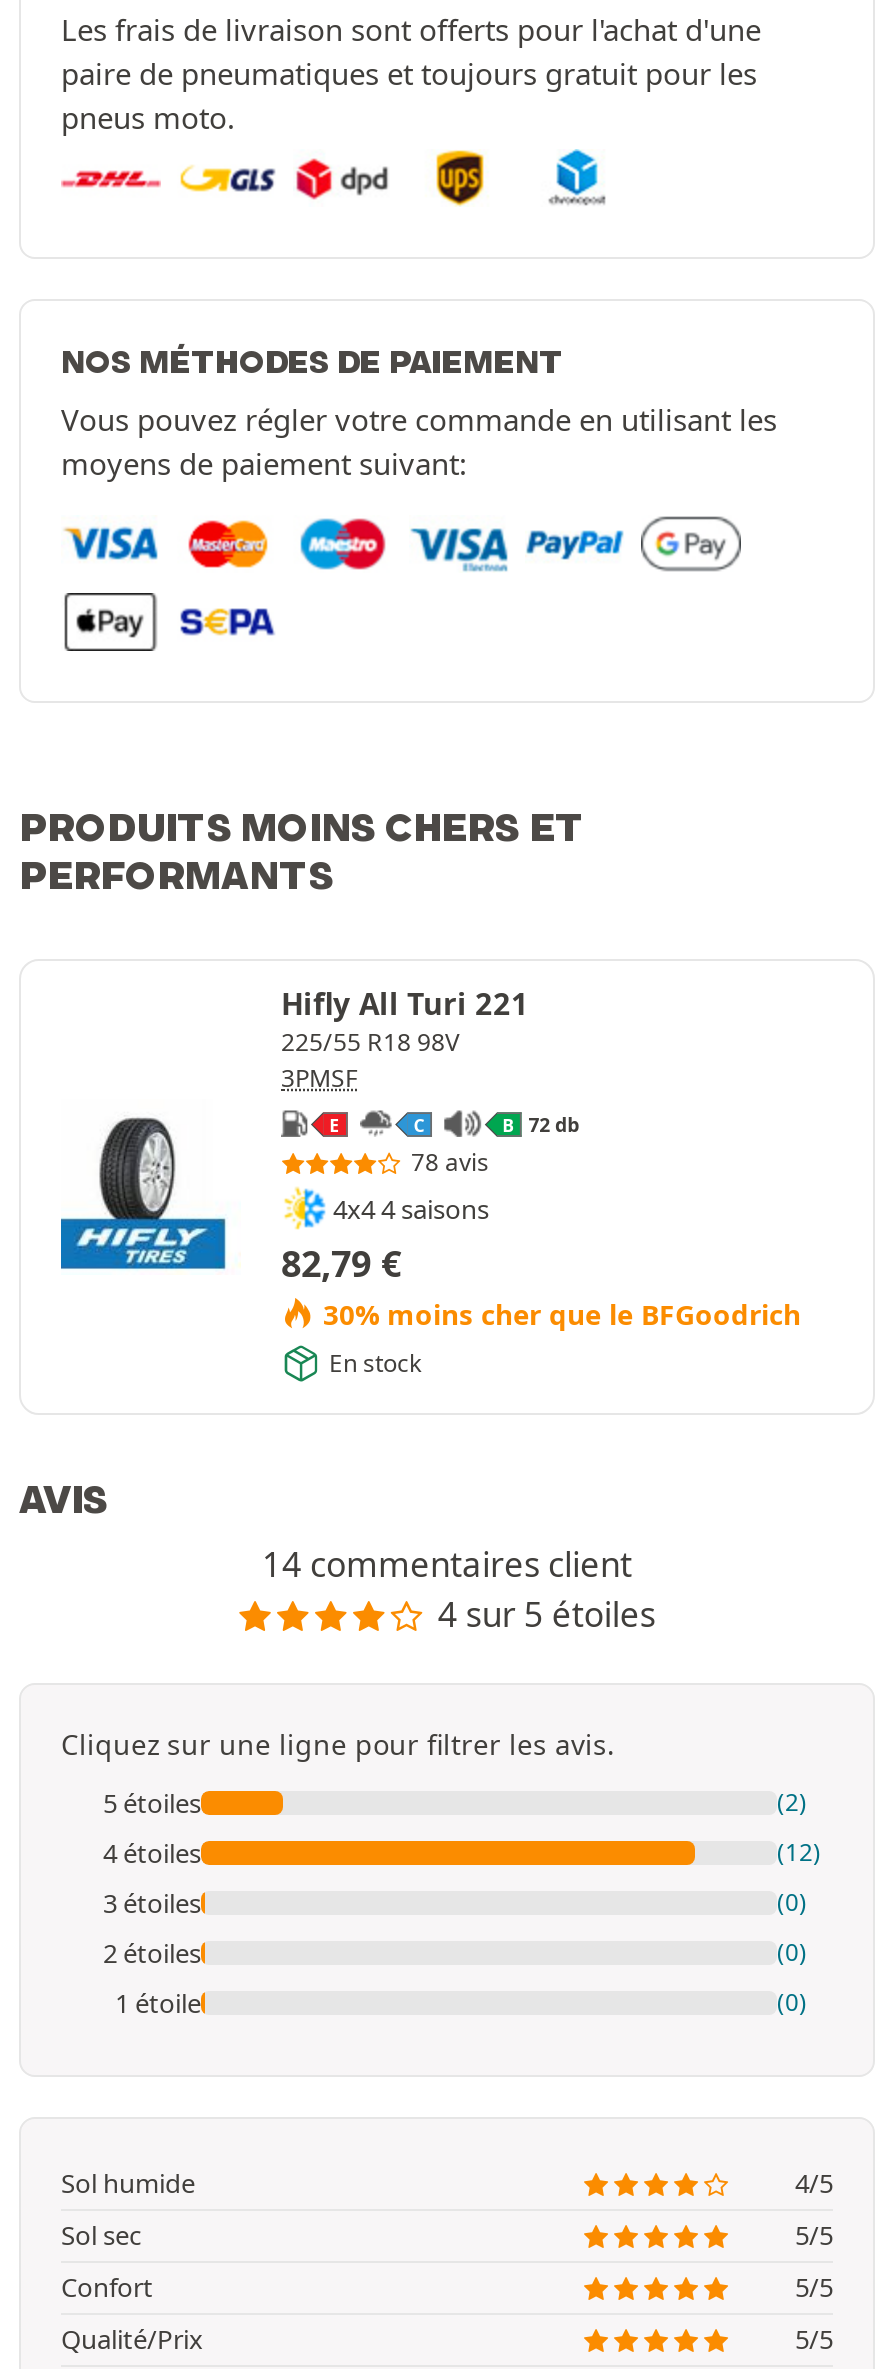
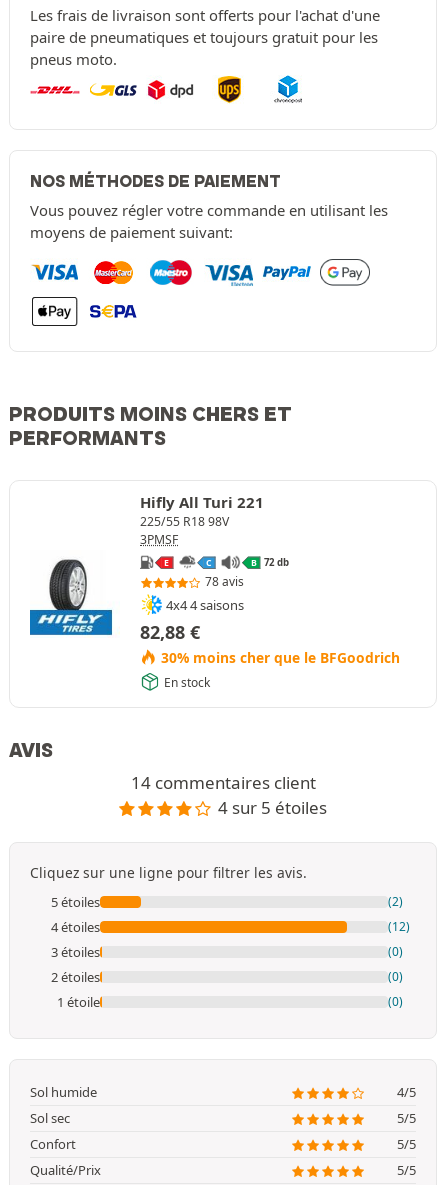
- 82,79 €
+ 82,88 €
